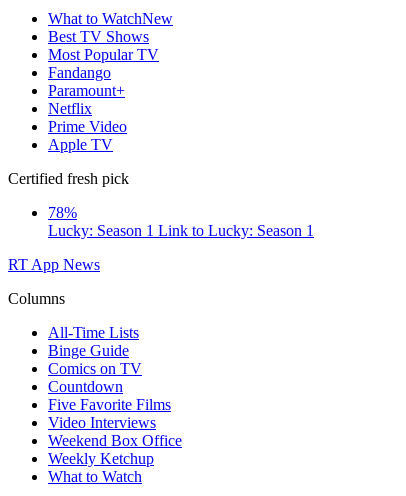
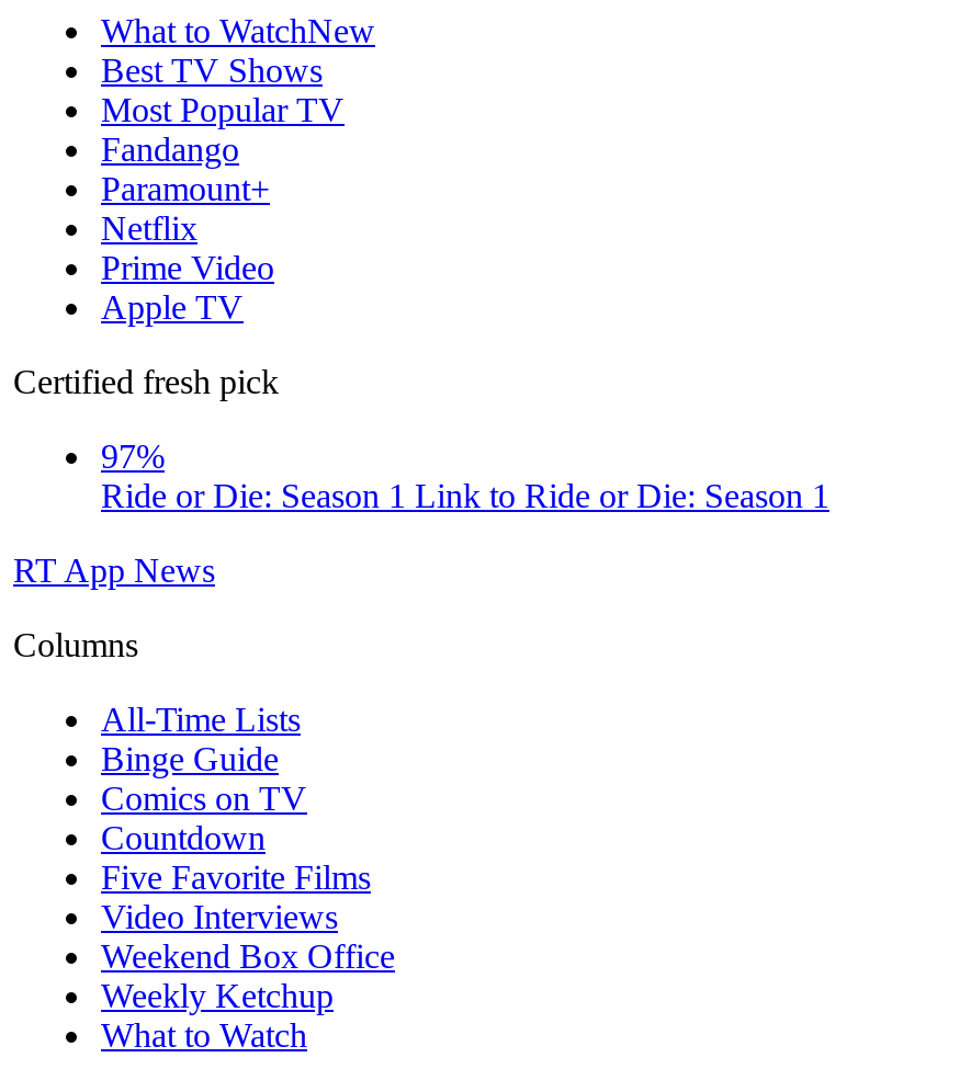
- 78%
- Lucky: Season 1 Link to Lucky: Season 1
+ 97%
+ Ride or Die: Season 1 Link to Ride or Die: Season 1
